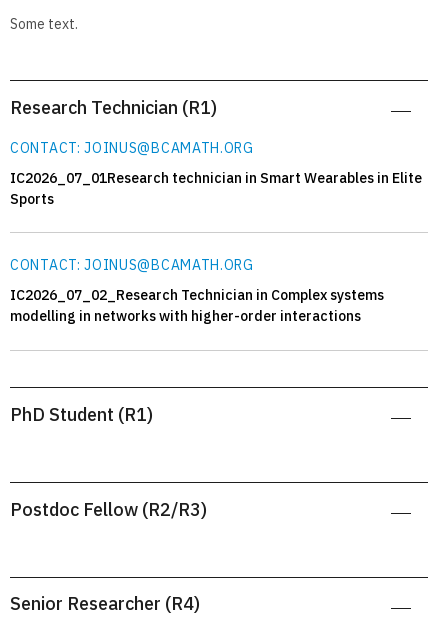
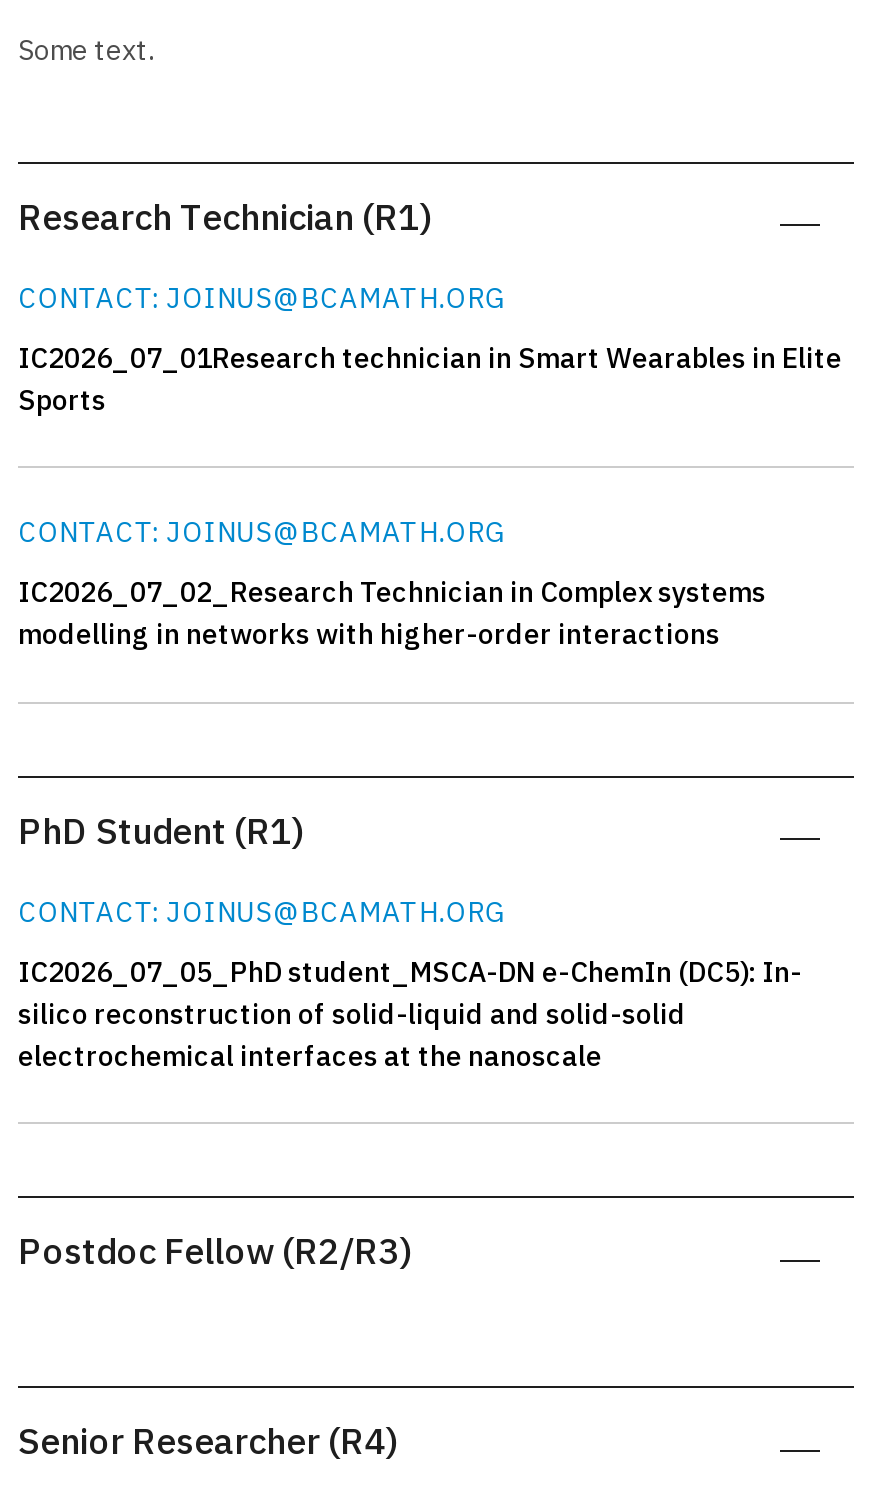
+ CONTACT: JOINUS@BCAMATH.ORG
+ IC2026_07_05_PhD student_MSCA-DN e-ChemIn (DC5): In-
+ silico reconstruction of solid-liquid and solid-solid
+ electrochemical interfaces at the nanoscale
